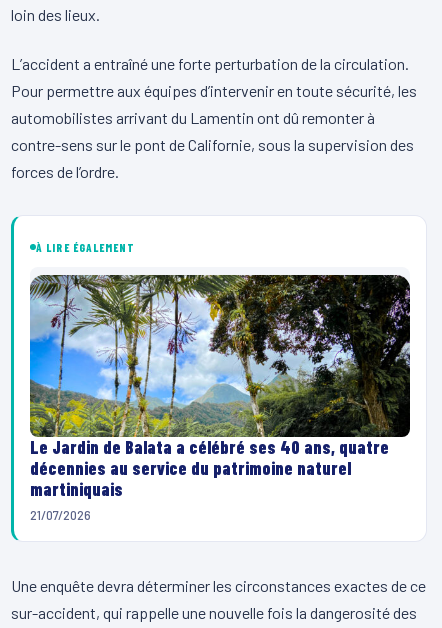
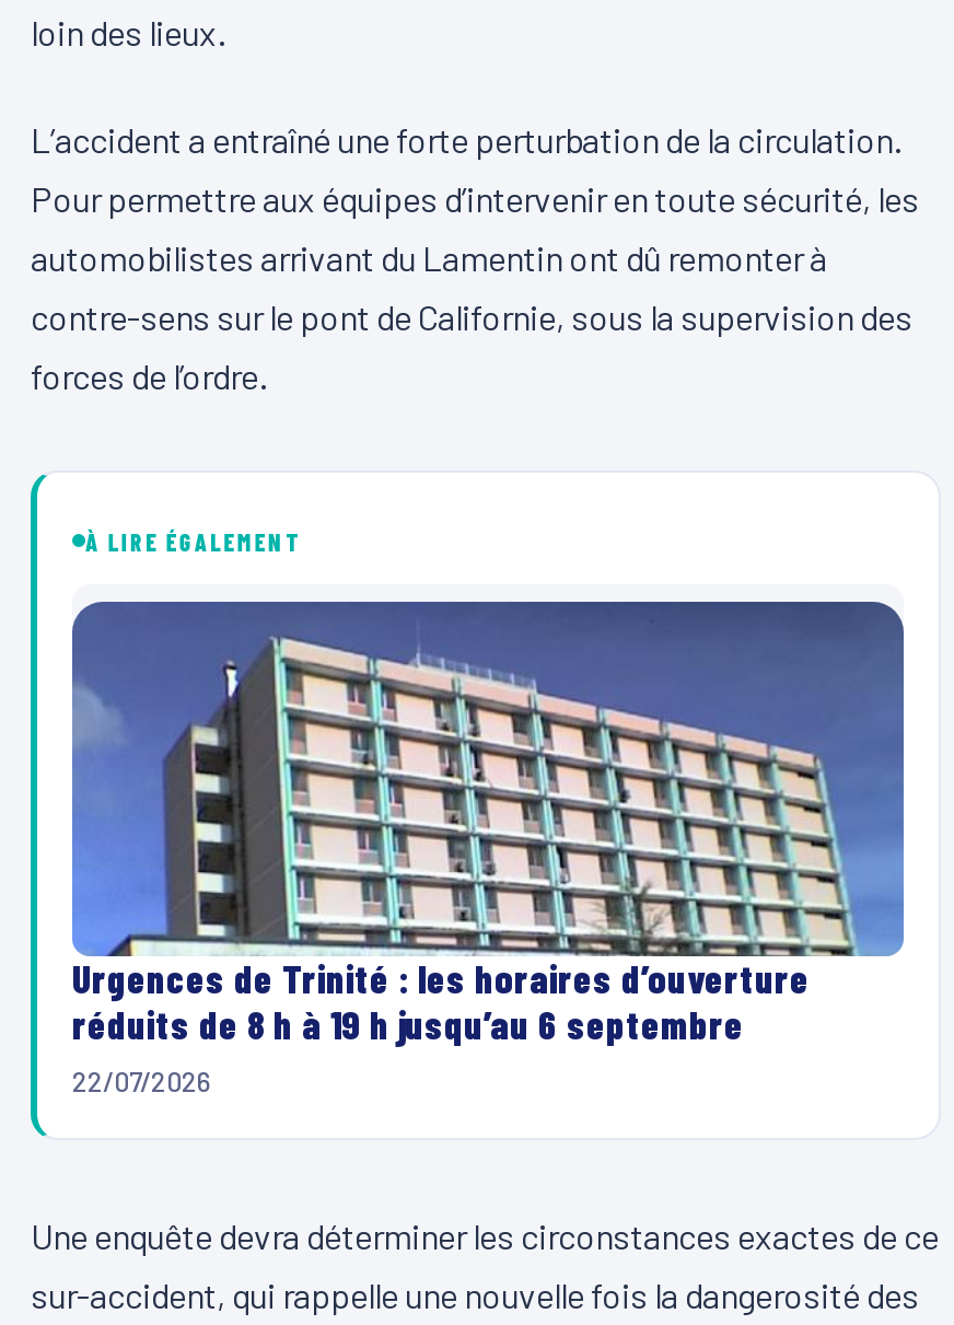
- [image]
- Le Jardin de Balata a célébré ses 40 ans, quatre
- décennies au service du patrimoine naturel
- martiniquais
- 21/07/2026
+ [image]
+ Urgences de Trinité : les horaires d’ouverture
+ réduits de 8 h à 19 h jusqu’au 6 septembre
+ 22/07/2026
